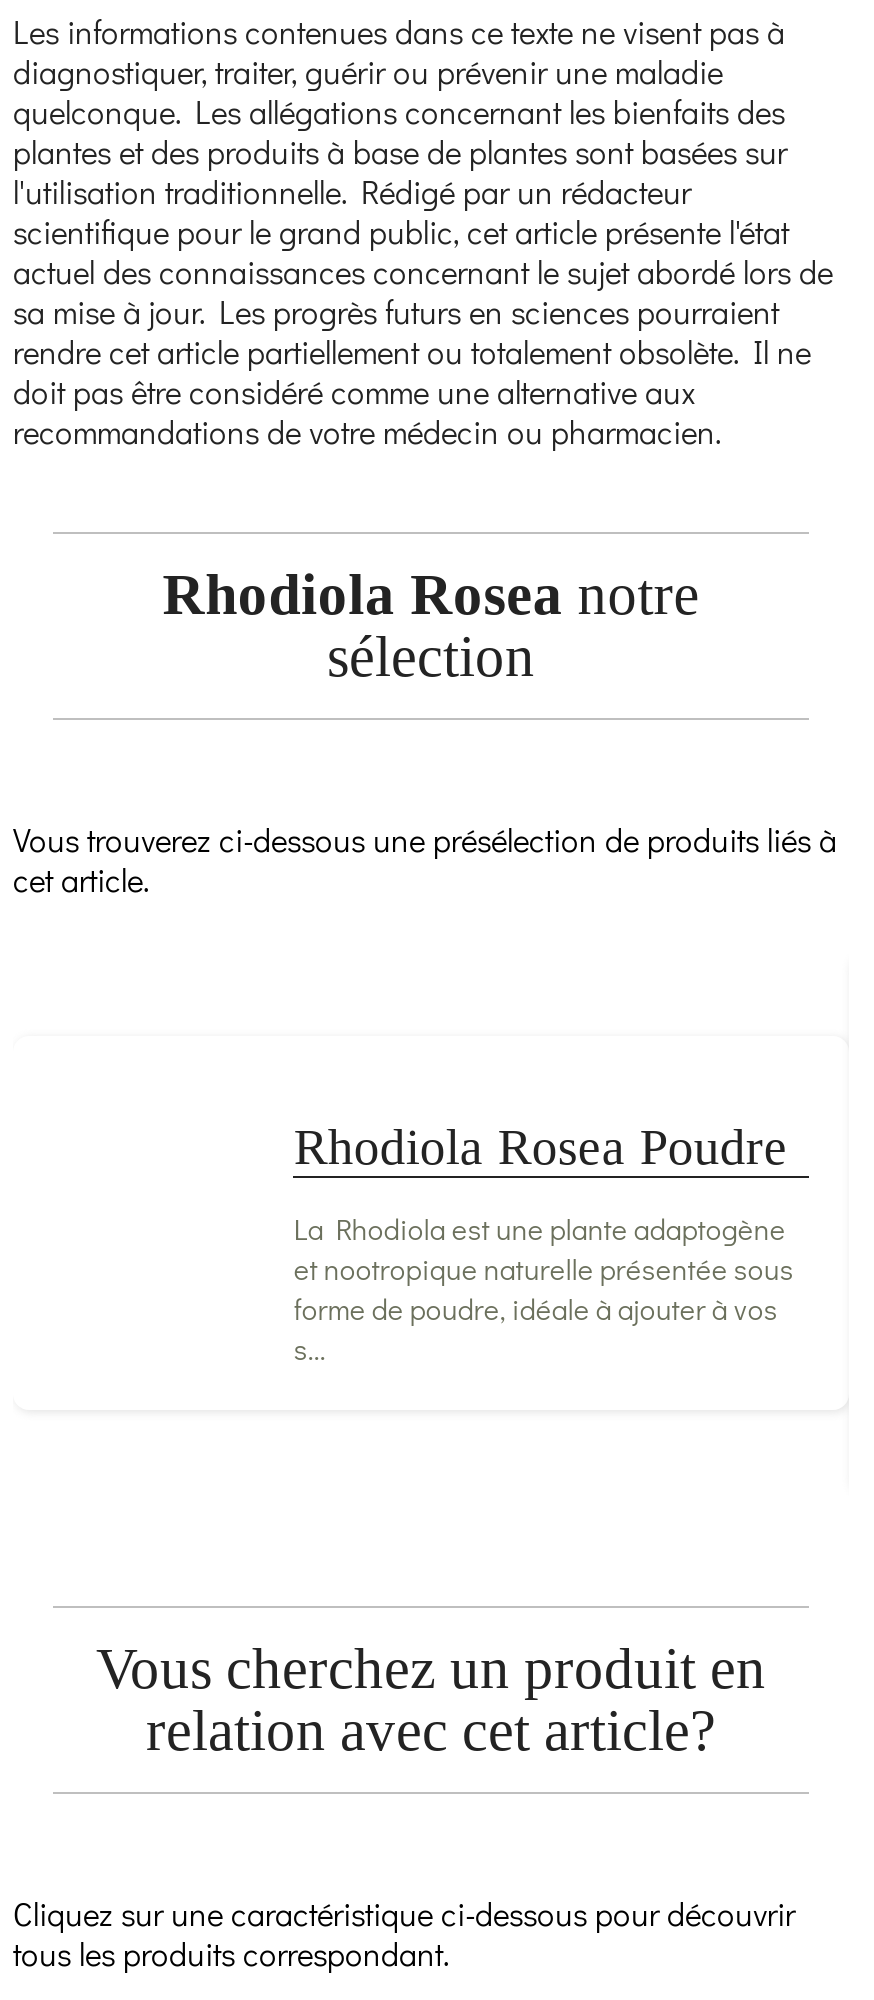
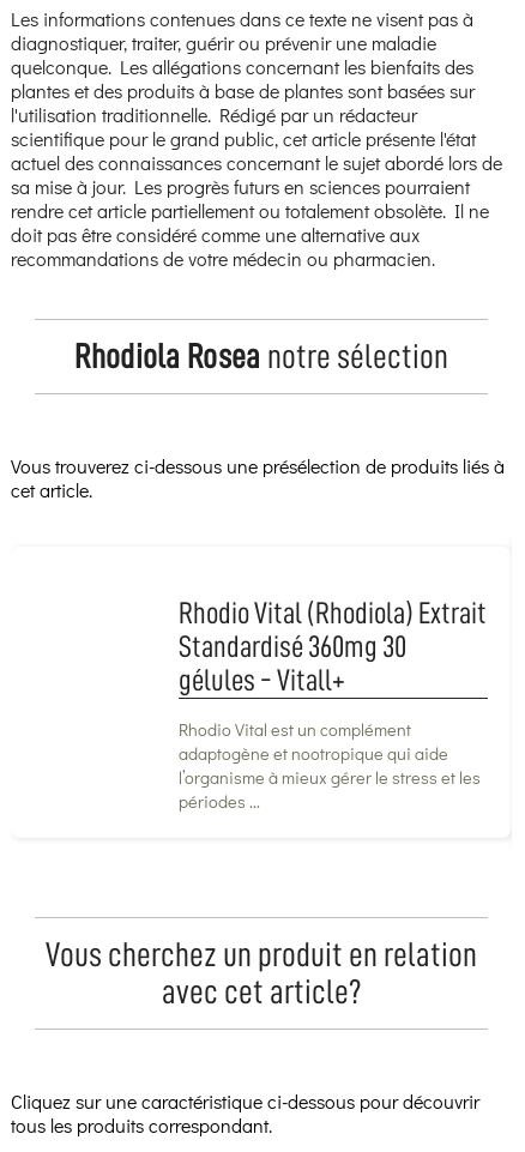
- Rhodiola Rosea Poudre
+ Rhodio Vital (Rhodiola) Extrait
+ Standardisé 360mg 30
+ gélules - Vitall+

- La Rhodiola est une plante adaptogène
- et nootropique naturelle présentée sous
- forme de poudre, idéale à ajouter à vos
- s...
+ Rhodio Vital est un complément
+ adaptogène et nootropique qui aide
+ l’organisme à mieux gérer le stress et les
+ périodes ...
